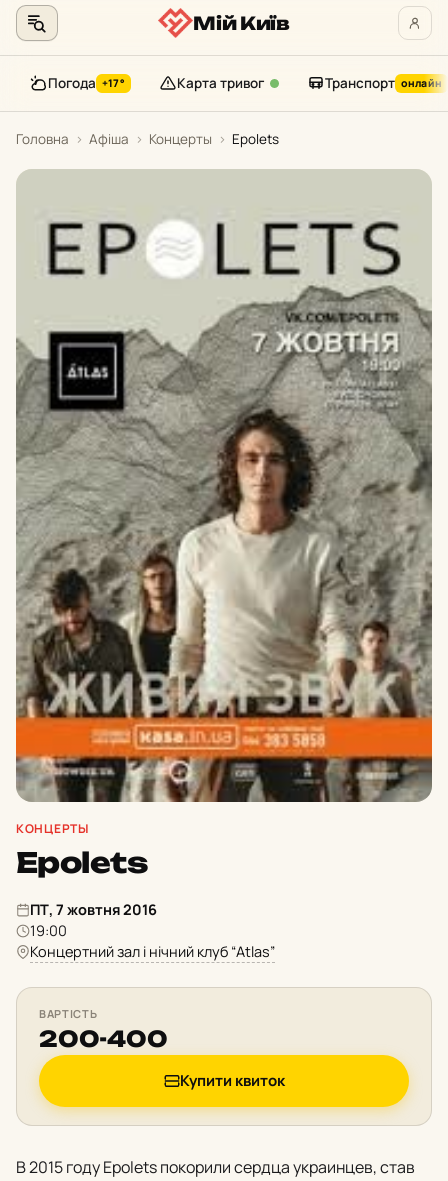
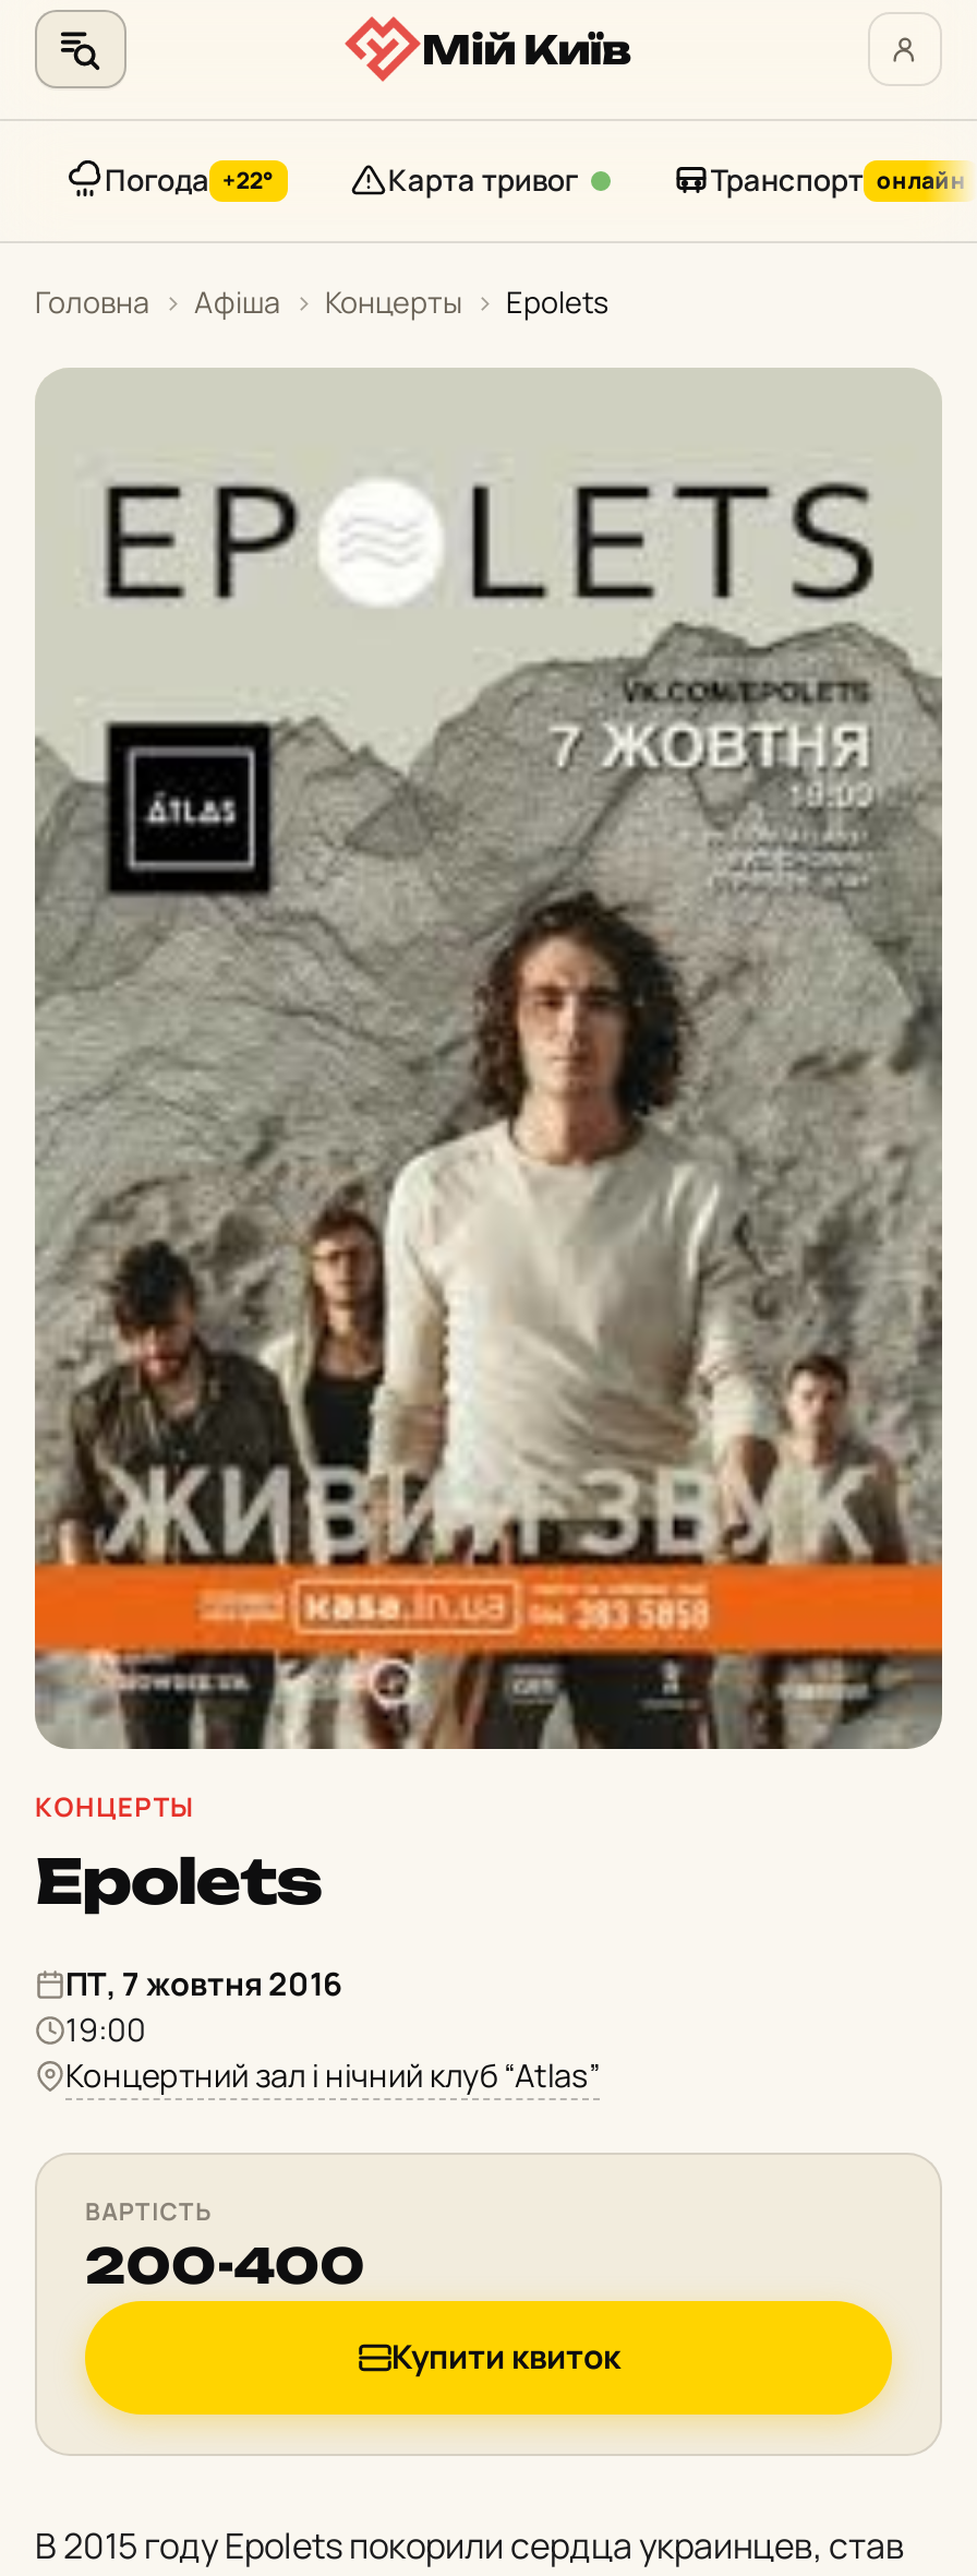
- Погода +17°
+ Погода +22°
